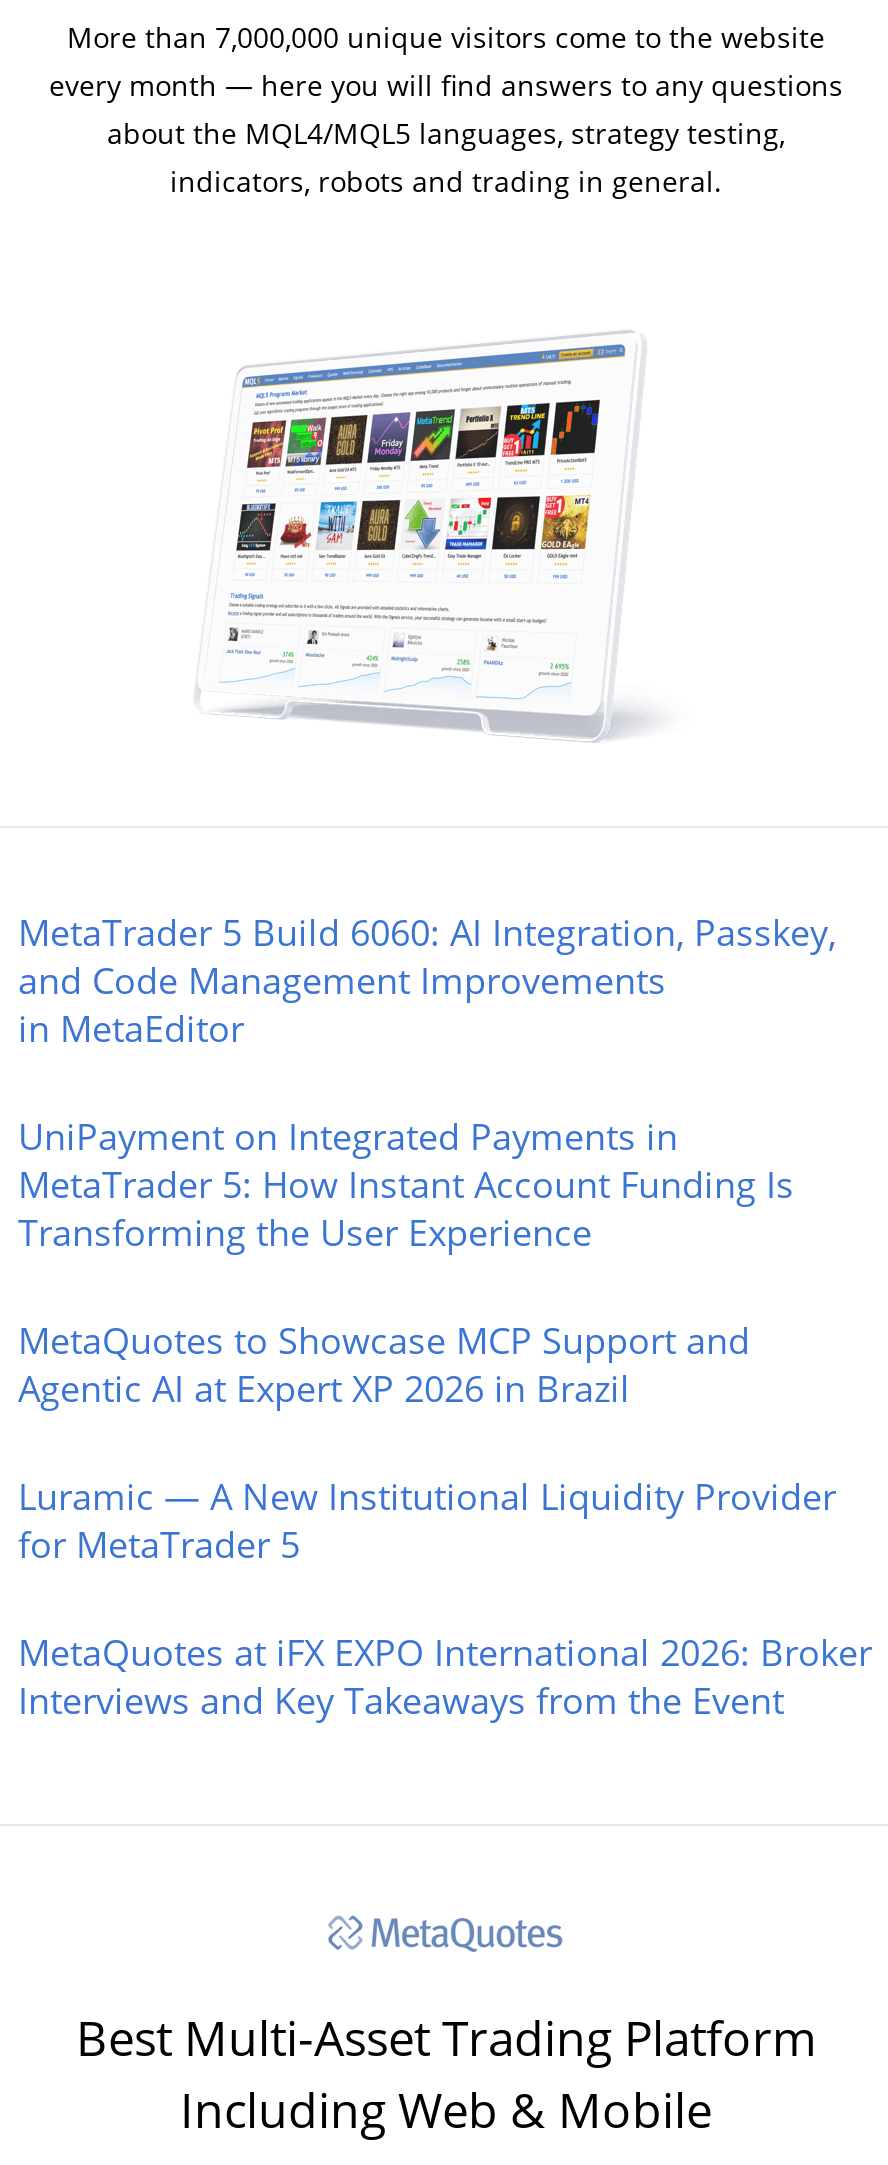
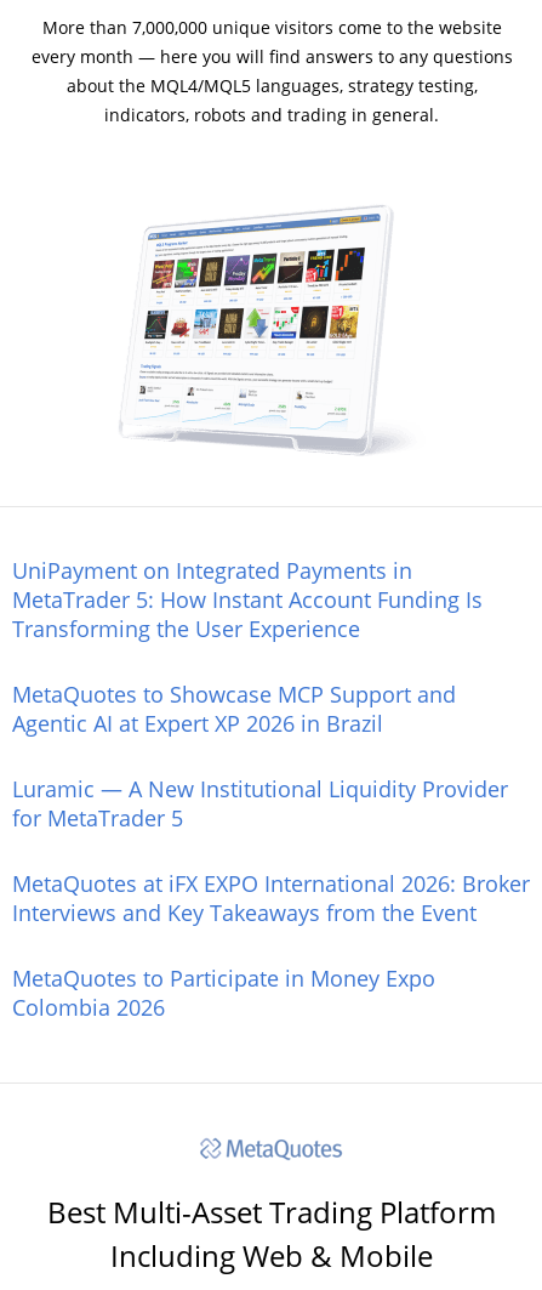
- MetaTrader 5 Build 6060: AI Integration, Passkey,
- and Code Management Improvements
- in MetaEditor

moved up: UniPayment on Integrated Payments in | MetaTrader 5: How Instant Account Funding Is | Transforming the User Experience | ... | MetaQuotes at iFX EXPO International 2026: Broker | Interviews and Key Takeaways from the Event

+ MetaQuotes to Participate in Money Expo
+ Colombia 2026
